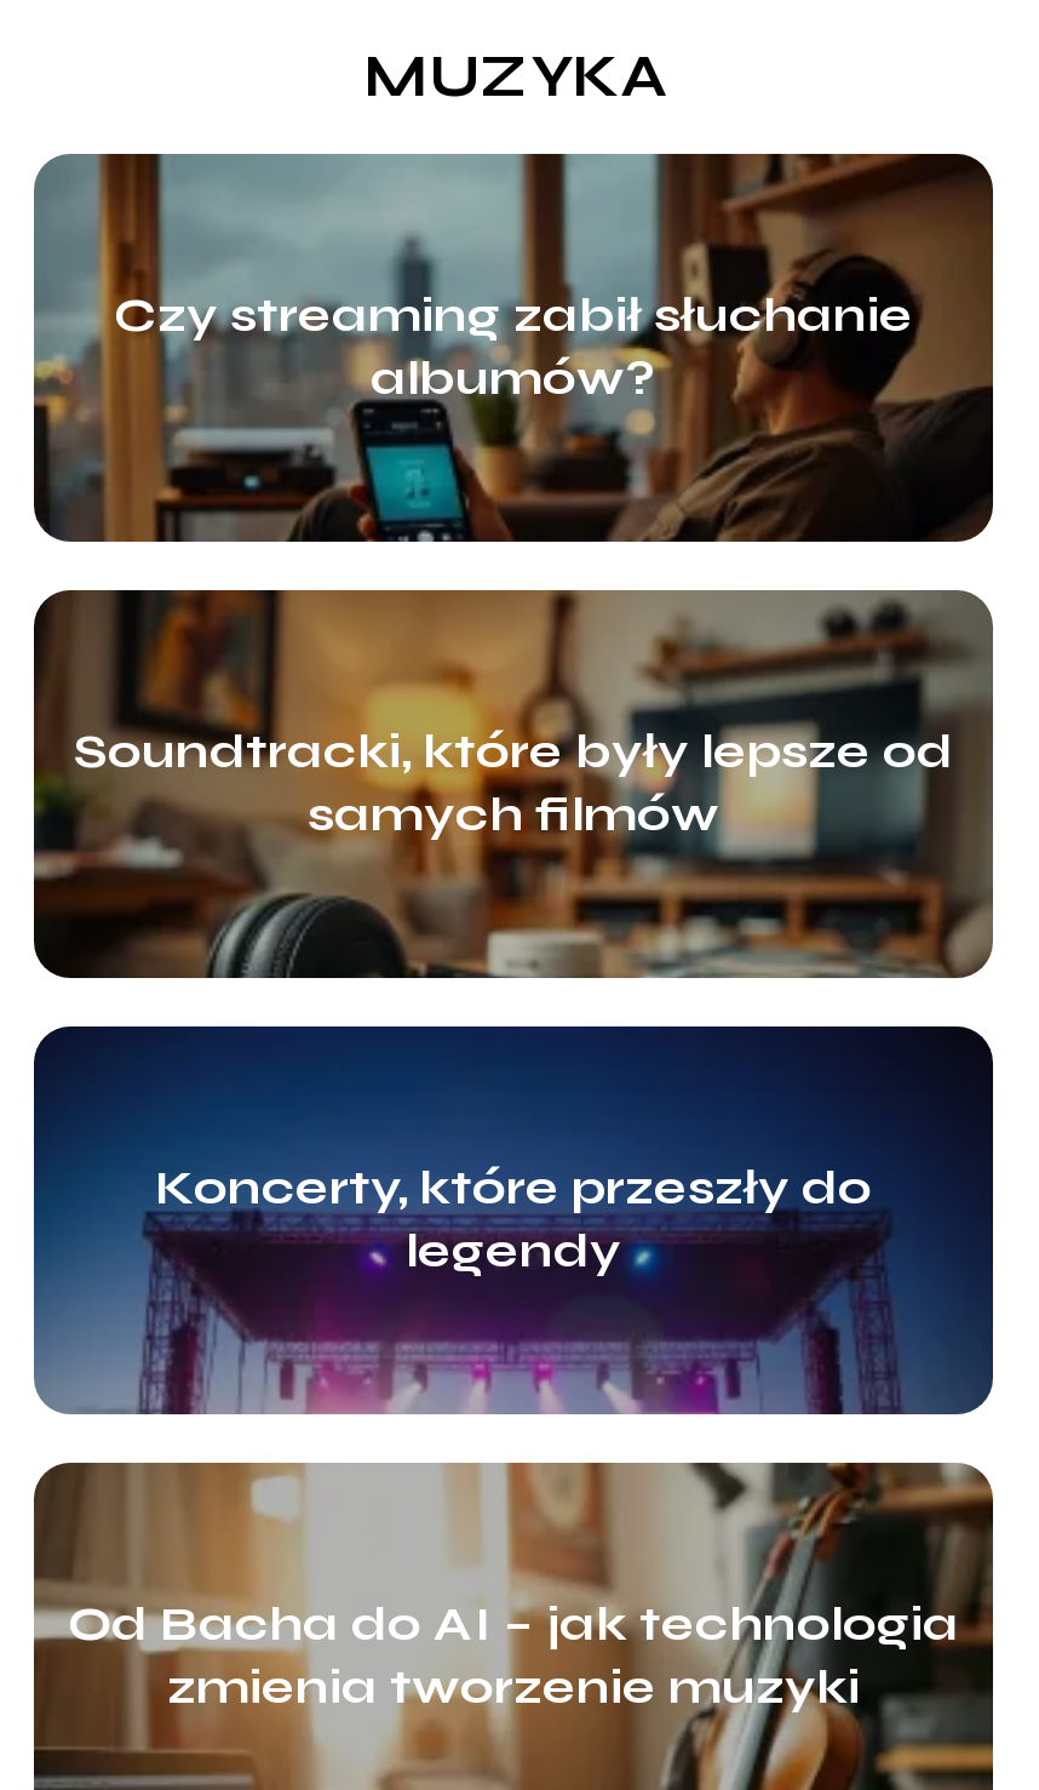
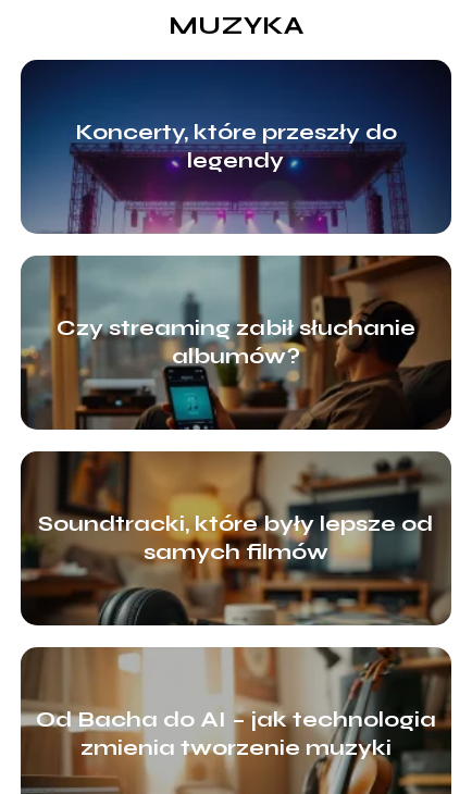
moved down: [image] | Czy streaming zabił słuchanie | albumów? | Soundtracki, które były lepsze od | samych filmów

moved down: [image]

moved up: [image] | Koncerty, które przeszły do | legendy
